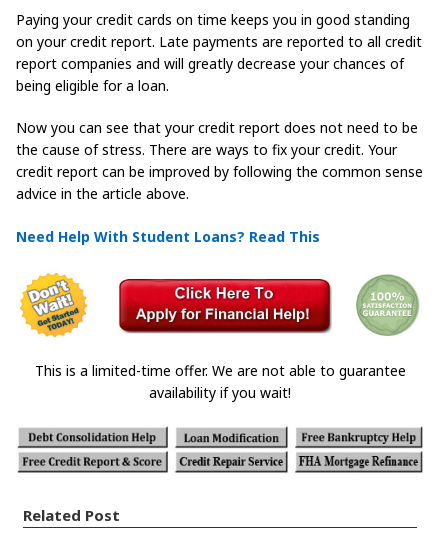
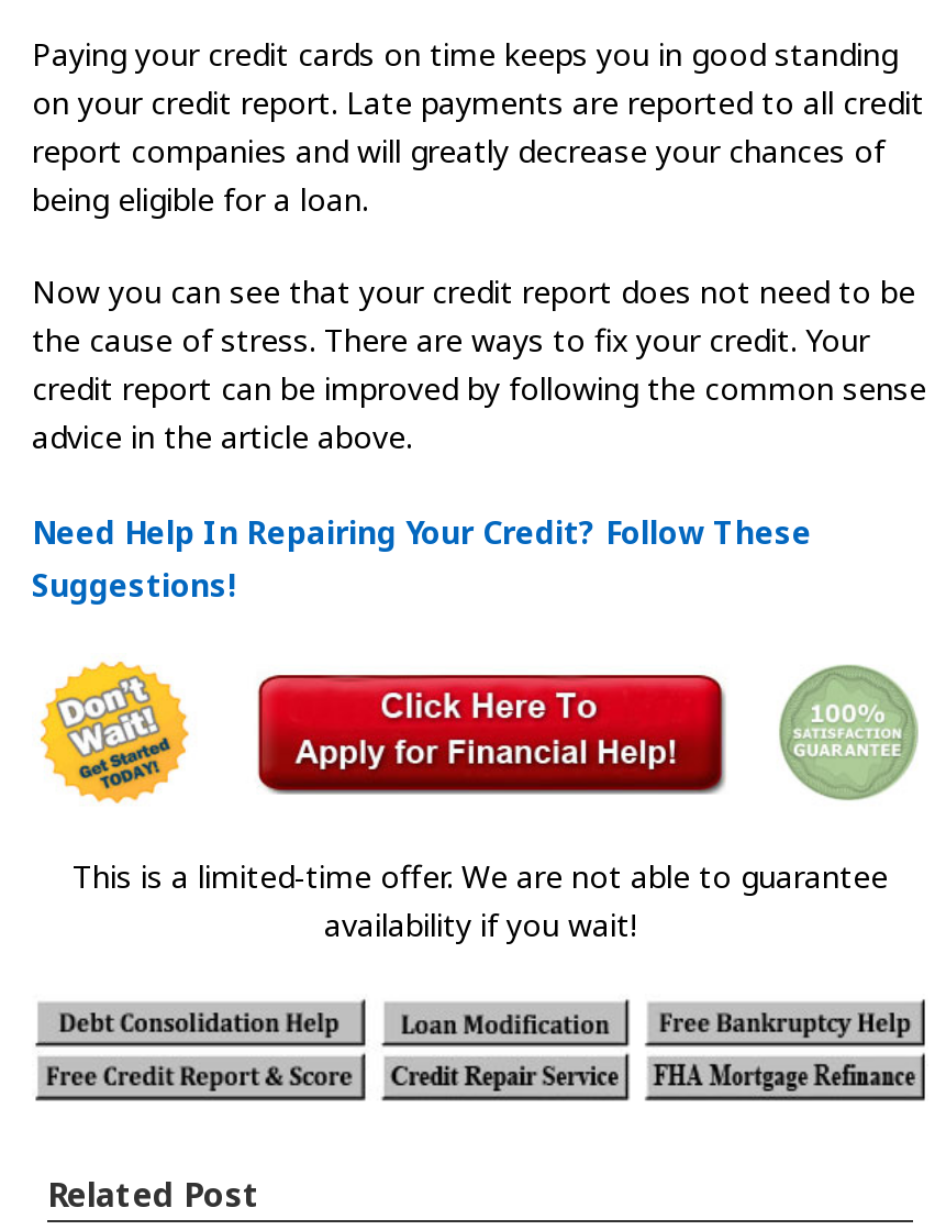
- Need Help With Student Loans? Read This
+ Need Help In Repairing Your Credit? Follow These
+ Suggestions!
